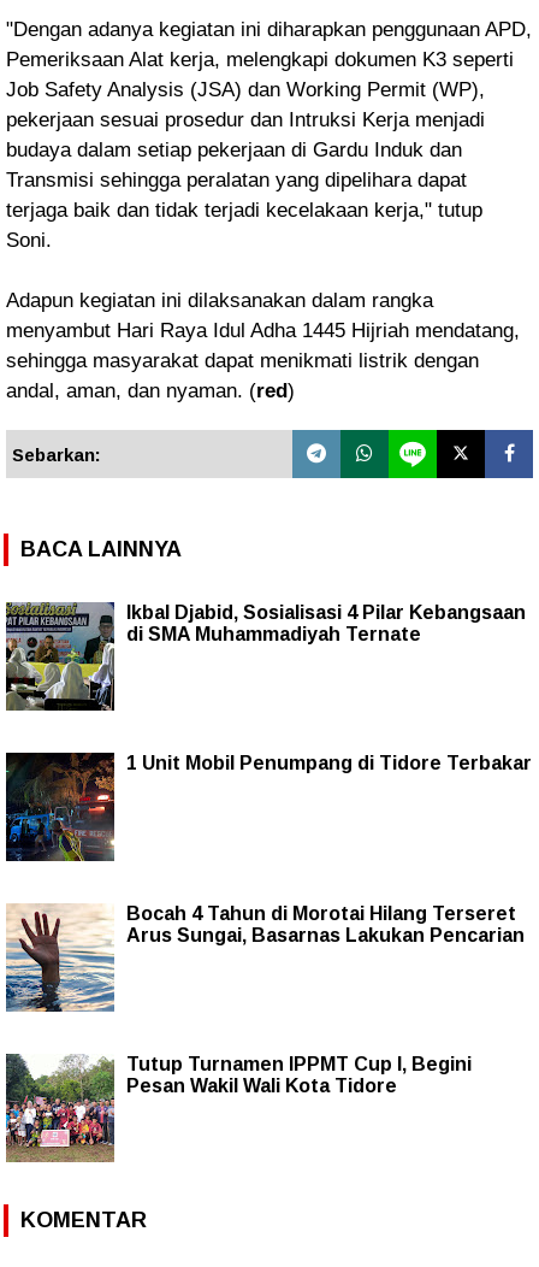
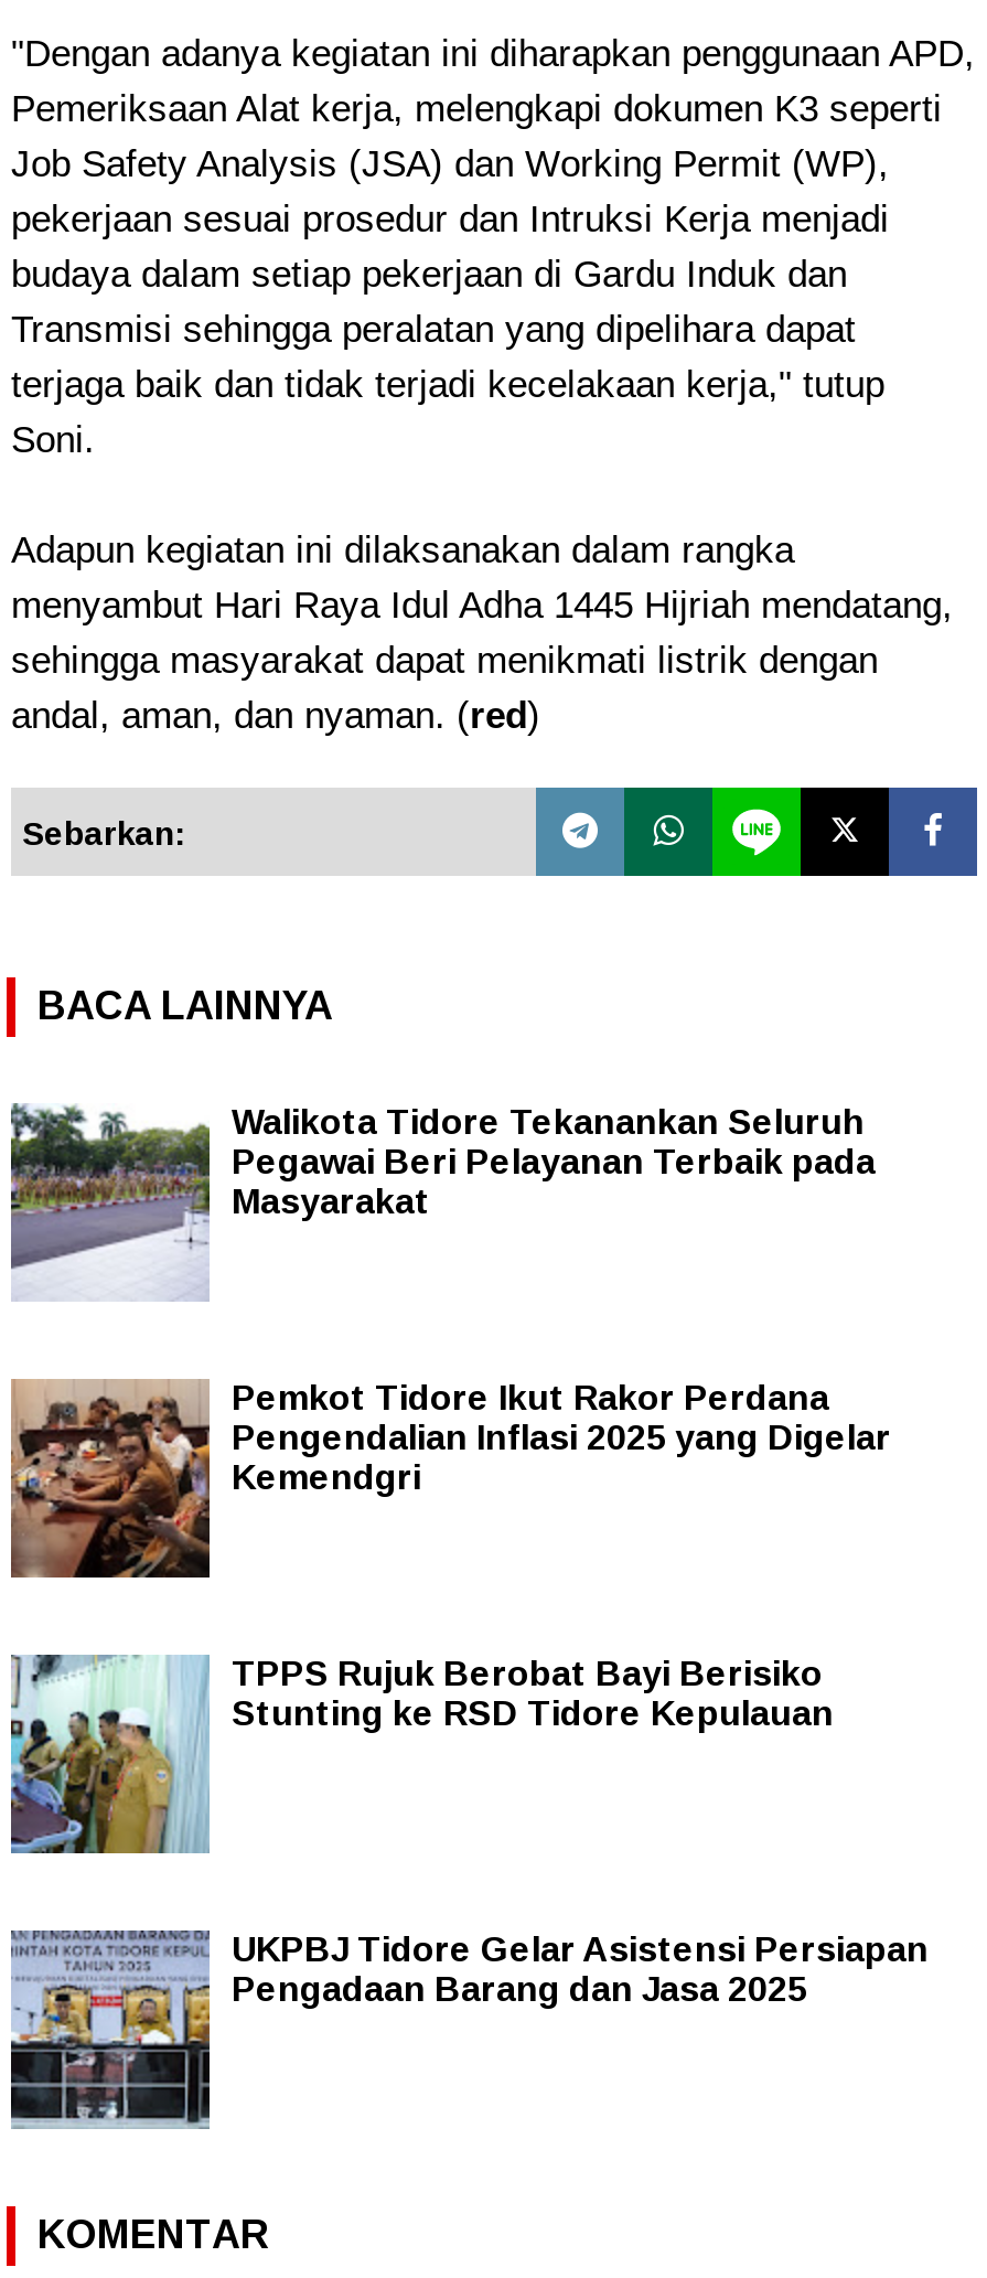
- [image]
- Ikbal Djabid, Sosialisasi 4 Pilar Kebangsaan
- di SMA Muhammadiyah Ternate
+ [image]
+ Walikota Tidore Tekanankan Seluruh
+ Pegawai Beri Pelayanan Terbaik pada
+ Masyarakat

- [image]
- 1 Unit Mobil Penumpang di Tidore Terbakar
+ [image]
+ Pemkot Tidore Ikut Rakor Perdana
+ Pengendalian Inflasi 2025 yang Digelar
+ Kemendgri

- [image]
- Bocah 4 Tahun di Morotai Hilang Terseret
- Arus Sungai, Basarnas Lakukan Pencarian
+ [image]
+ TPPS Rujuk Berobat Bayi Berisiko
+ Stunting ke RSD Tidore Kepulauan

- [image]
- Tutup Turnamen IPPMT Cup I, Begini
- Pesan Wakil Wali Kota Tidore
+ [image]
+ UKPBJ Tidore Gelar Asistensi Persiapan
+ Pengadaan Barang dan Jasa 2025
